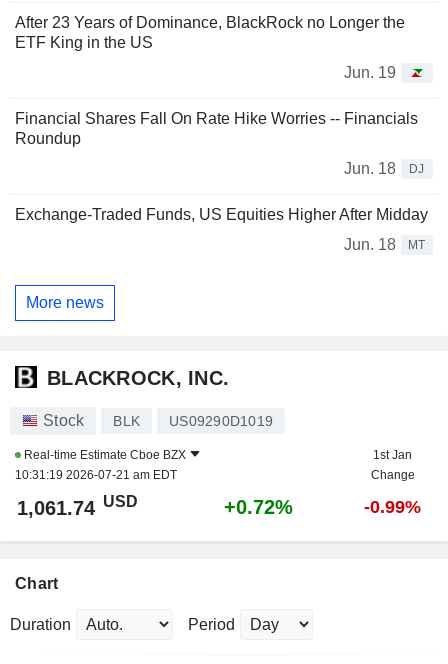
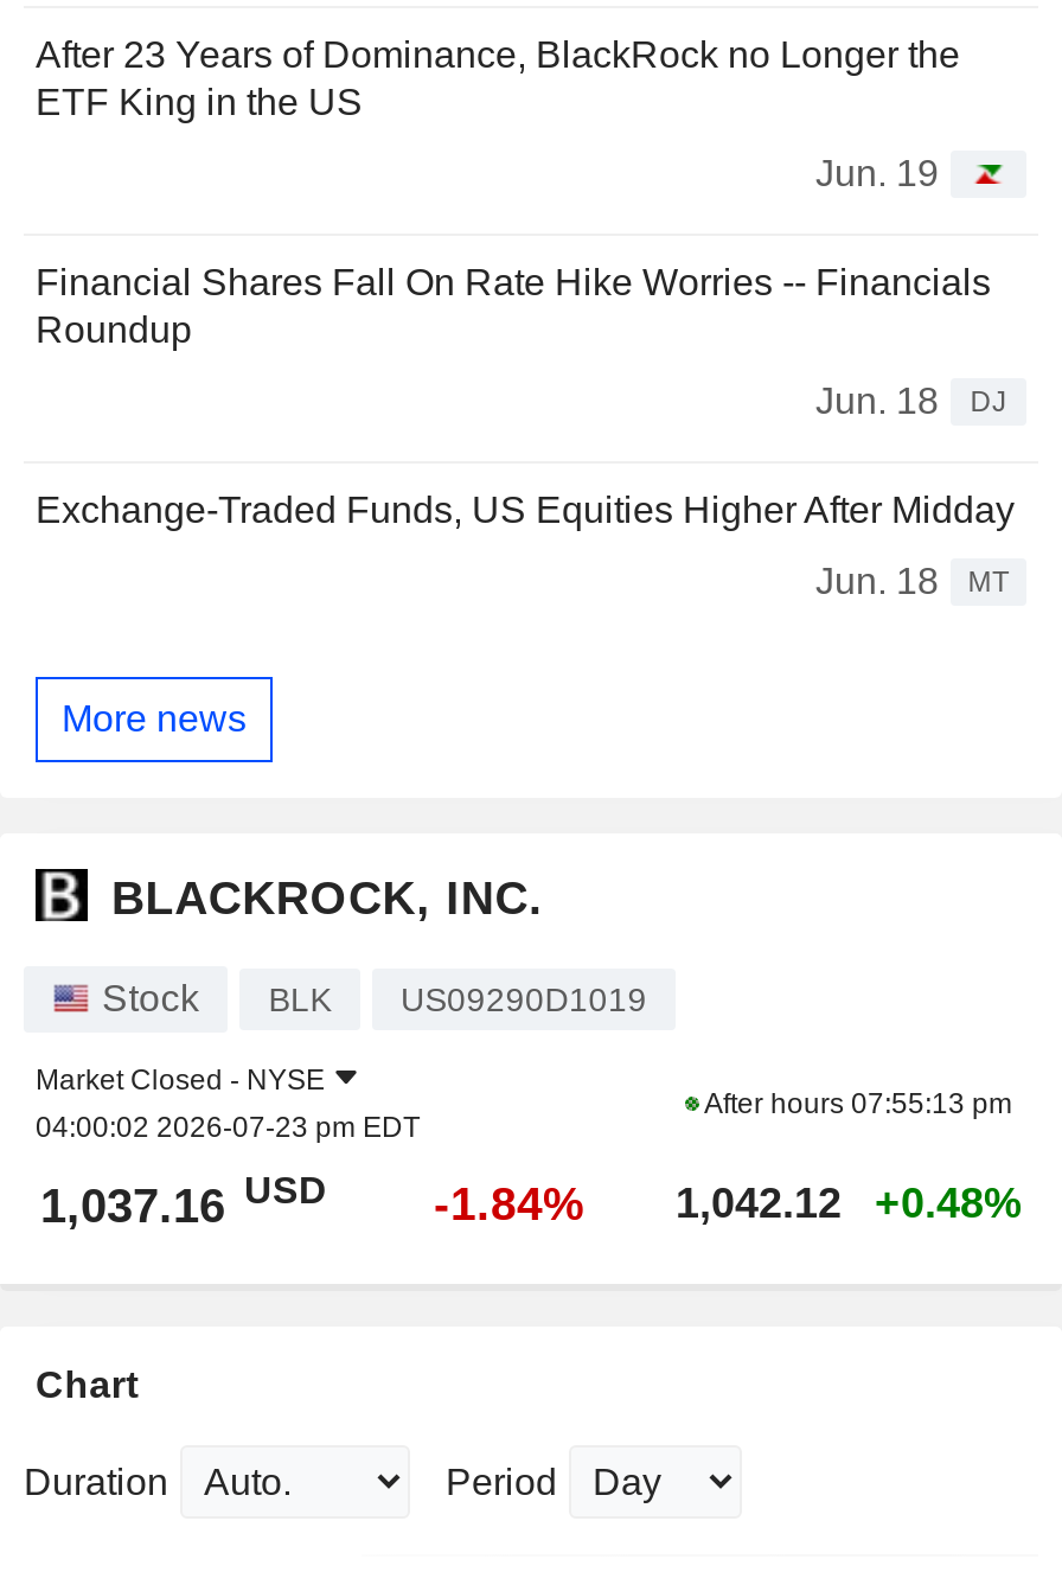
- Real-time Estimate Cboe BZX
- 10:31:19 2026-07-21 am EDT
+ Market Closed - NYSE
+ 04:00:02 2026-07-23 pm EDT

- 1st Jan
- Change
+ After hours 07:55:13 pm

- 1,061.74 USD
- +0.72%
- -0.99%
+ 1,037.16 USD
+ -1.84%
+ 1,042.12
+ +0.48%
